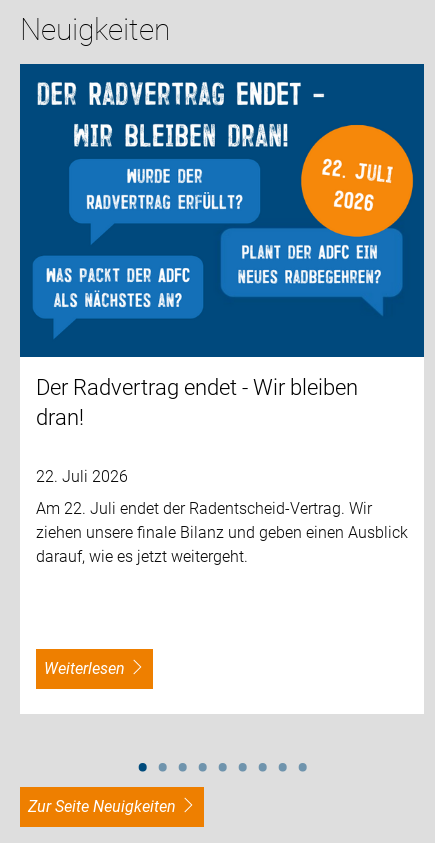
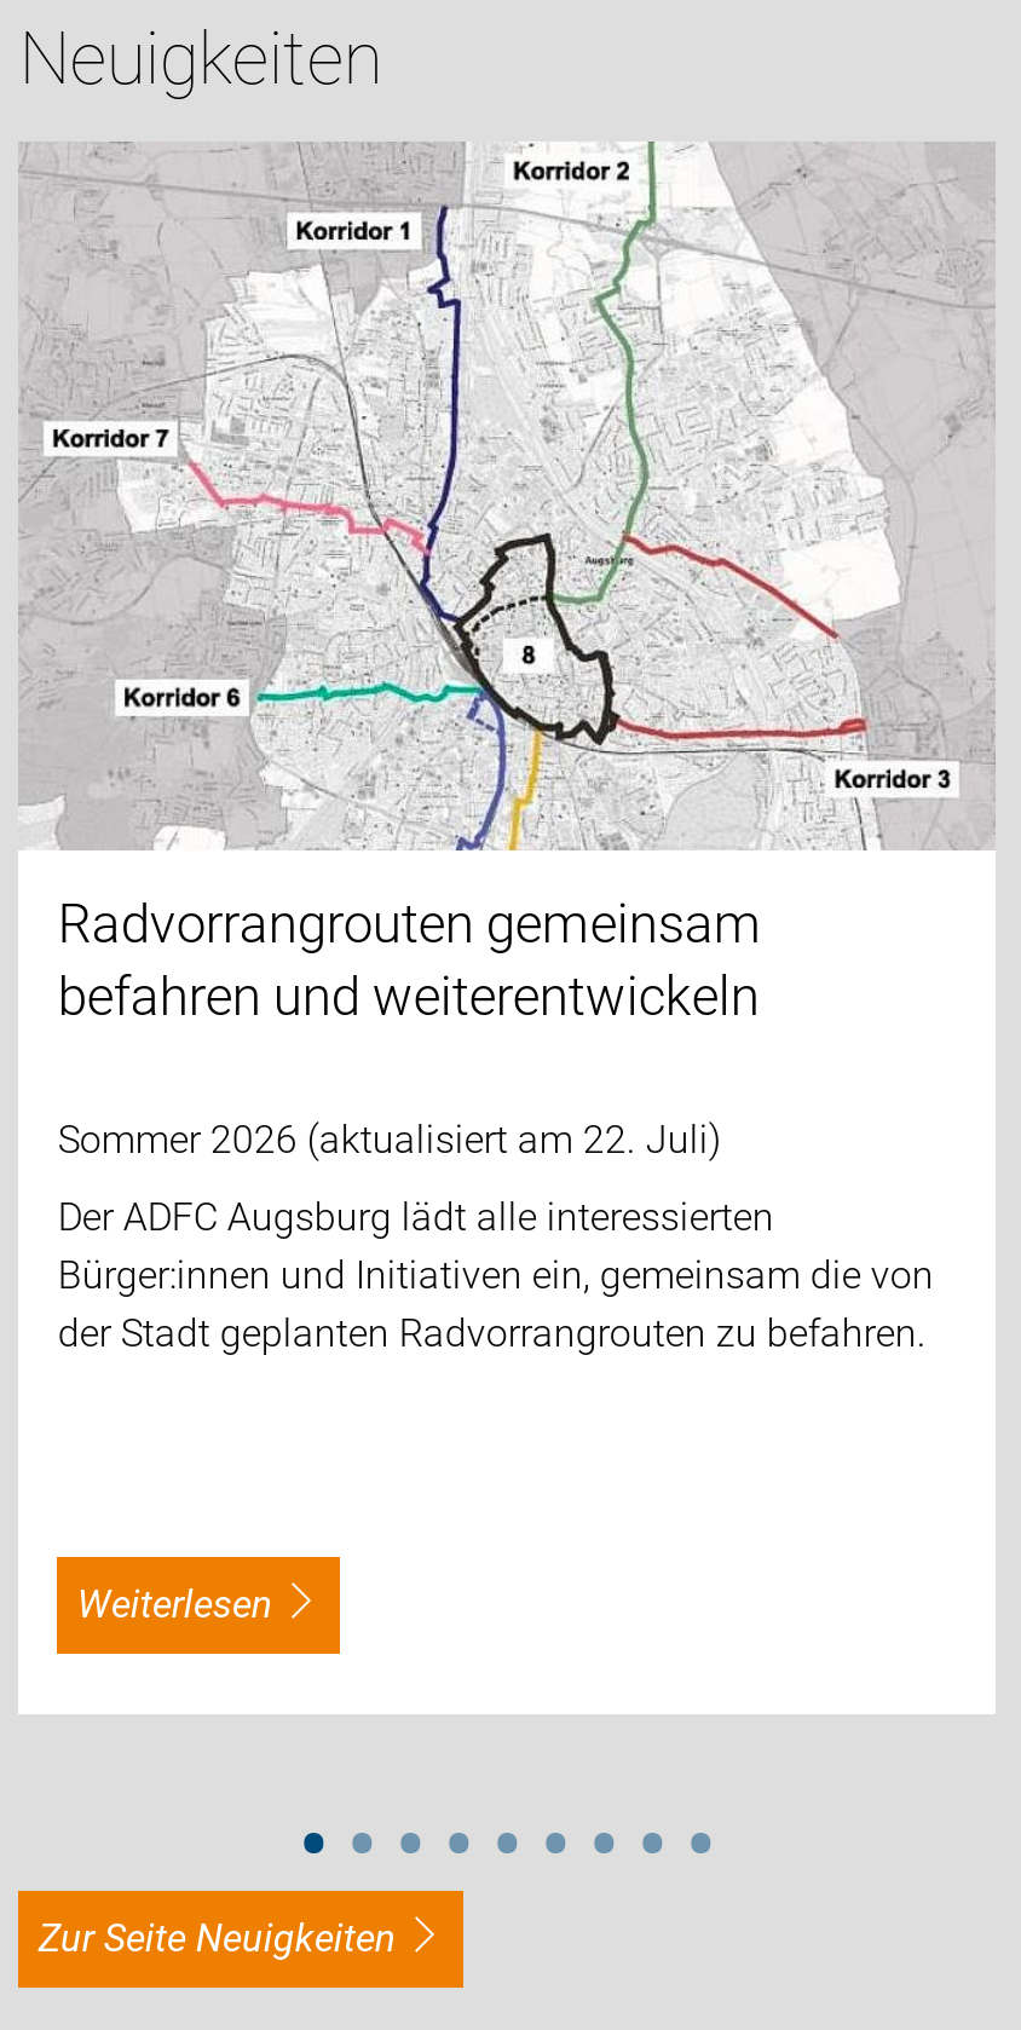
- [image]
- Der Radvertrag endet - Wir bleiben
- dran!
+ [image]
+ Radvorrangrouten gemeinsam
+ befahren und weiterentwickeln

- 22. Juli 2026
+ Sommer 2026 (aktualisiert am 22. Juli)

- Am 22. Juli endet der Radentscheid-Vertrag. Wir
- ziehen unsere finale Bilanz und geben einen Ausblick
- darauf, wie es jetzt weitergeht.
+ Der ADFC Augsburg lädt alle interessierten
+ Bürger:innen und Initiativen ein, gemeinsam die von
+ der Stadt geplanten Radvorrangrouten zu befahren.
